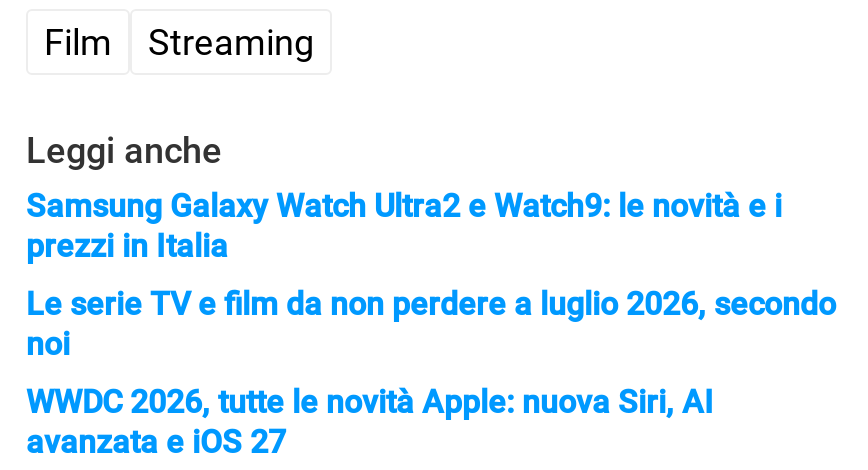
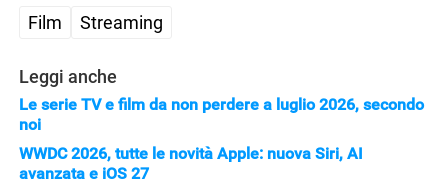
- Samsung Galaxy Watch Ultra2 e Watch9: le novità e i
- prezzi in Italia
